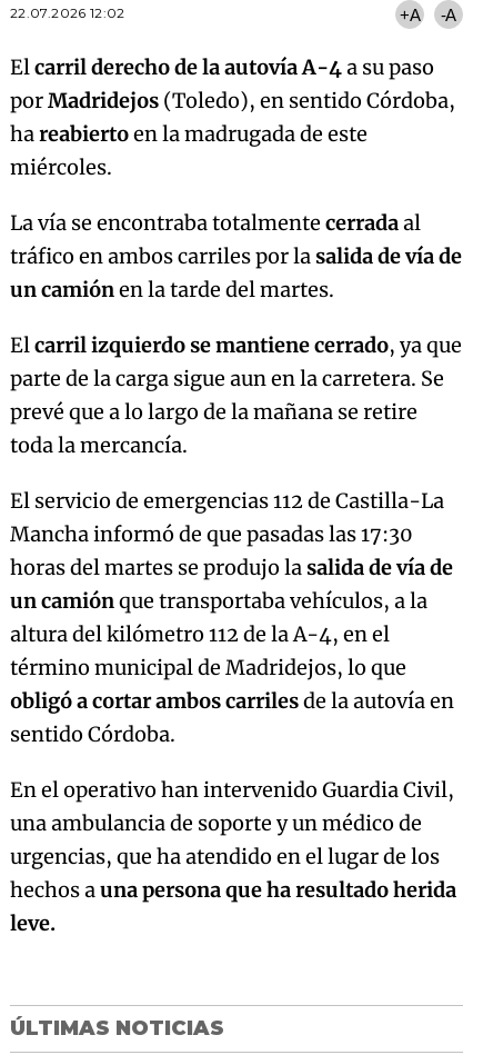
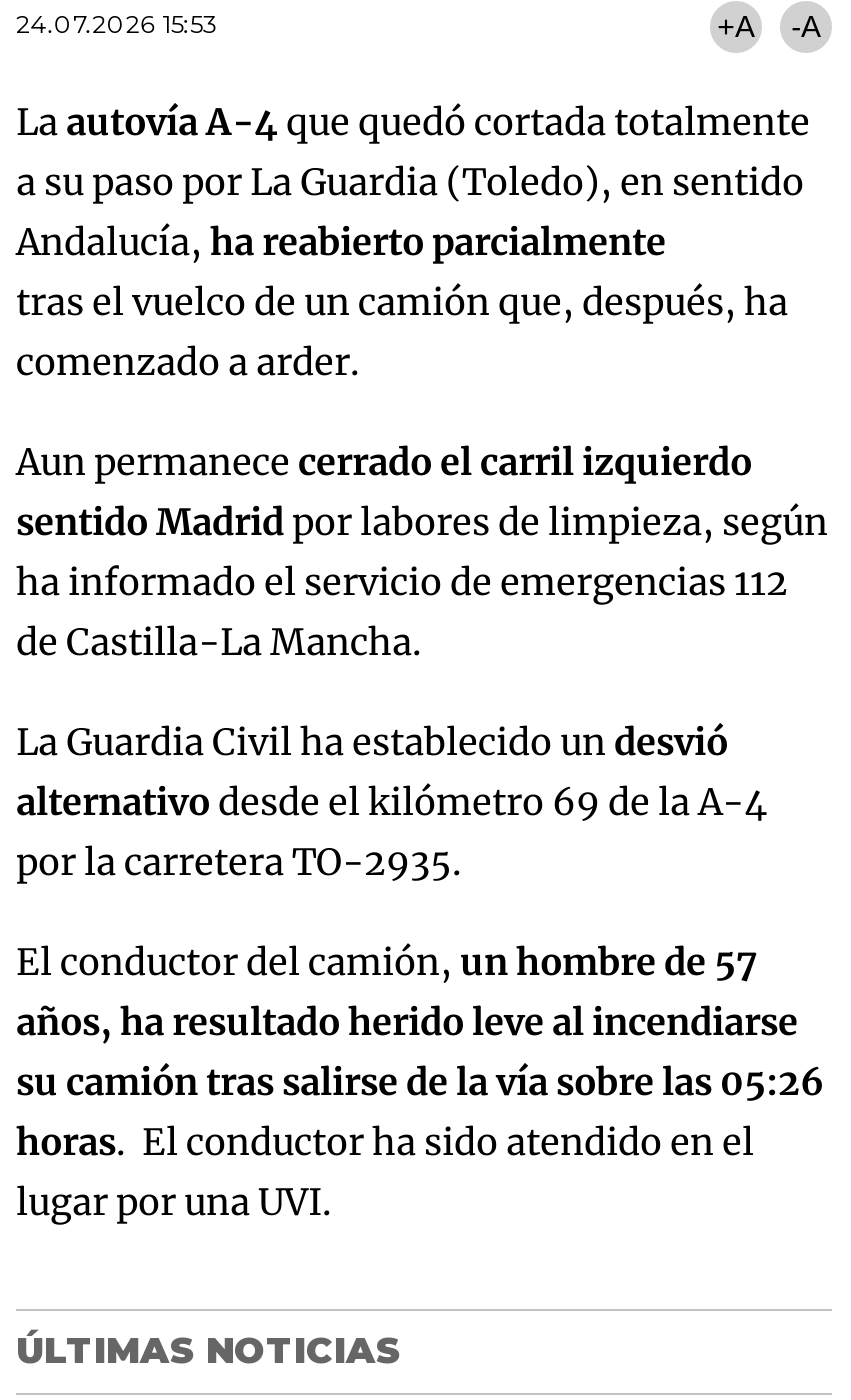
- 22.07.2026 12:02
+ 24.07.2026 15:53

- El carril derecho de la autovía A-4 a su paso
- por Madridejos (Toledo), en sentido Córdoba,
- ha reabierto en la madrugada de este
- miércoles.
- La vía se encontraba totalmente cerrada al
- tráfico en ambos carriles por la salida de vía de
- un camión en la tarde del martes.
- El carril izquierdo se mantiene cerrado, ya que
- parte de la carga sigue aun en la carretera. Se
- prevé que a lo largo de la mañana se retire
- toda la mercancía.
- El servicio de emergencias 112 de Castilla-La
- Mancha informó de que pasadas las 17:30
- horas del martes se produjo la salida de vía de
- un camión que transportaba vehículos, a la
- altura del kilómetro 112 de la A-4, en el
- término municipal de Madridejos, lo que
- obligó a cortar ambos carriles de la autovía en
- sentido Córdoba.
- En el operativo han intervenido Guardia Civil,
- una ambulancia de soporte y un médico de
- urgencias, que ha atendido en el lugar de los
- hechos a una persona que ha resultado herida
- leve.
+ La autovía A-4 que quedó cortada totalmente
+ a su paso por La Guardia (Toledo), en sentido
+ Andalucía, ha reabierto parcialmente
+ tras el vuelco de un camión que, después, ha
+ comenzado a arder.
+ Aun permanece cerrado el carril izquierdo
+ sentido Madrid por labores de limpieza, según
+ ha informado el servicio de emergencias 112
+ de Castilla-La Mancha.
+ La Guardia Civil ha establecido un desvió
+ alternativo desde el kilómetro 69 de la A-4
+ por la carretera TO-2935.
+ El conductor del camión, un hombre de 57
+ años, ha resultado herido leve al incendiarse
+ su camión tras salirse de la vía sobre las 05:26
+ horas. El conductor ha sido atendido en el
+ lugar por una UVI.
